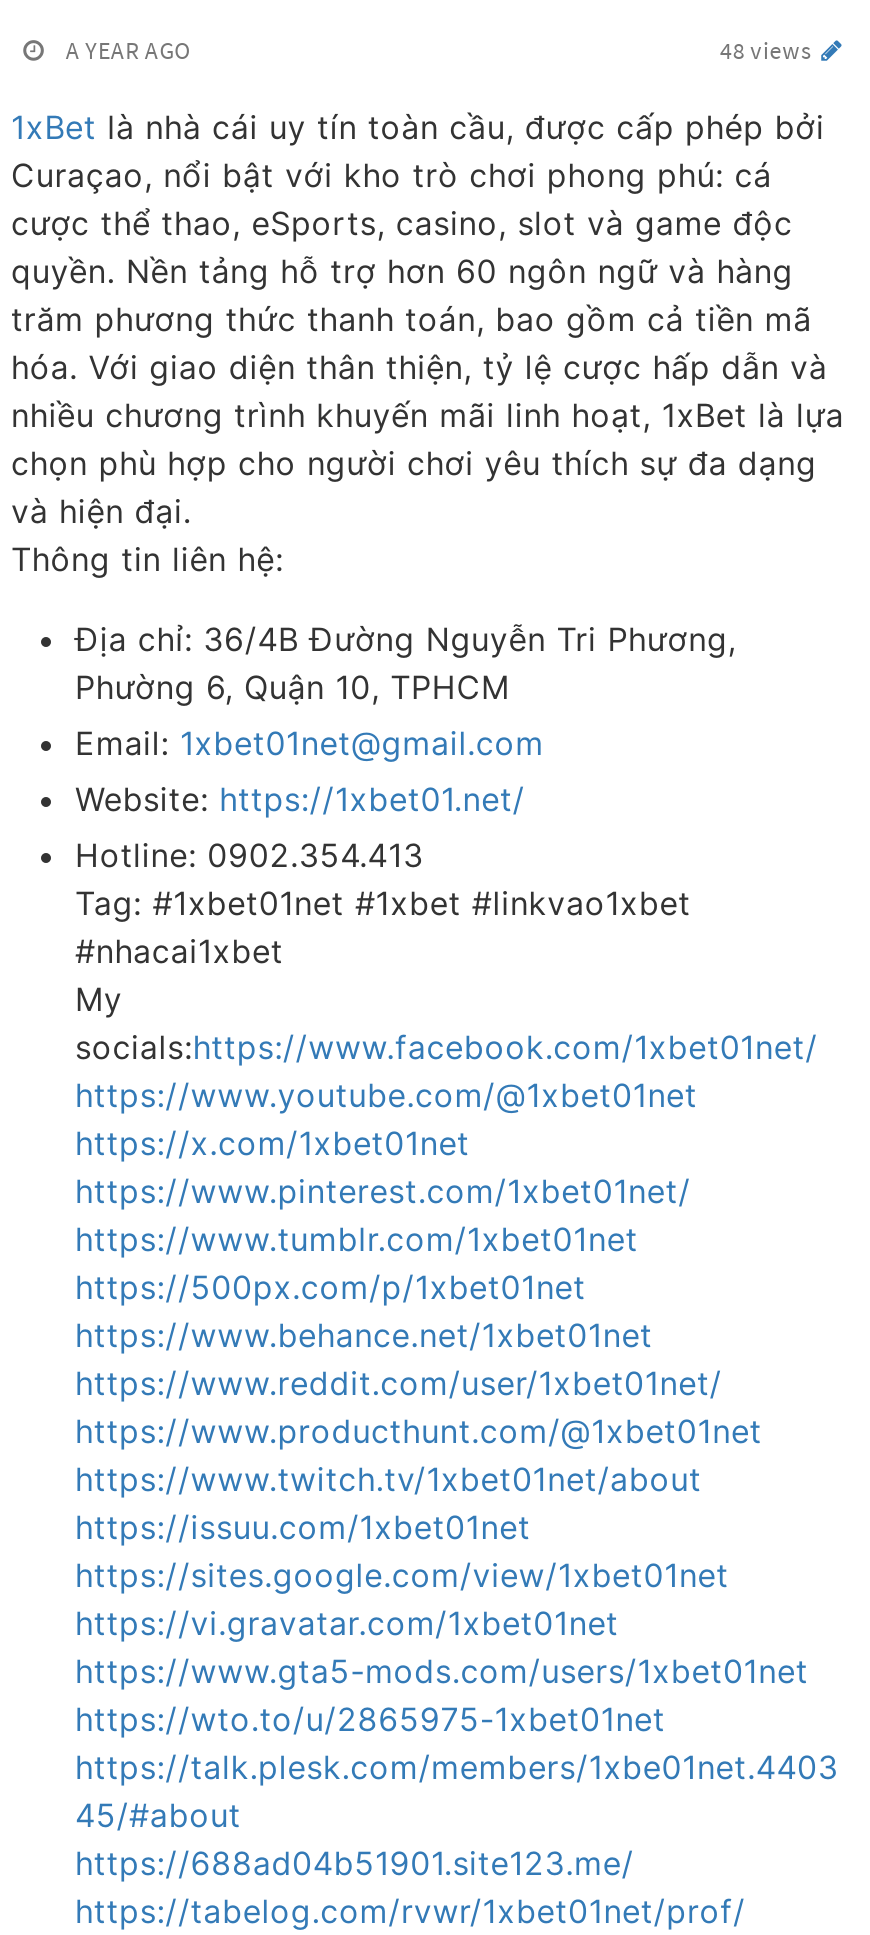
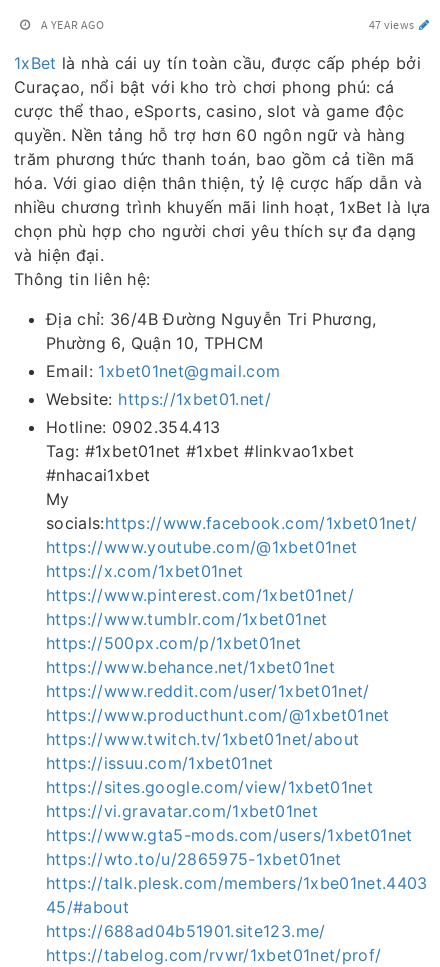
- 48 views
+ 47 views
